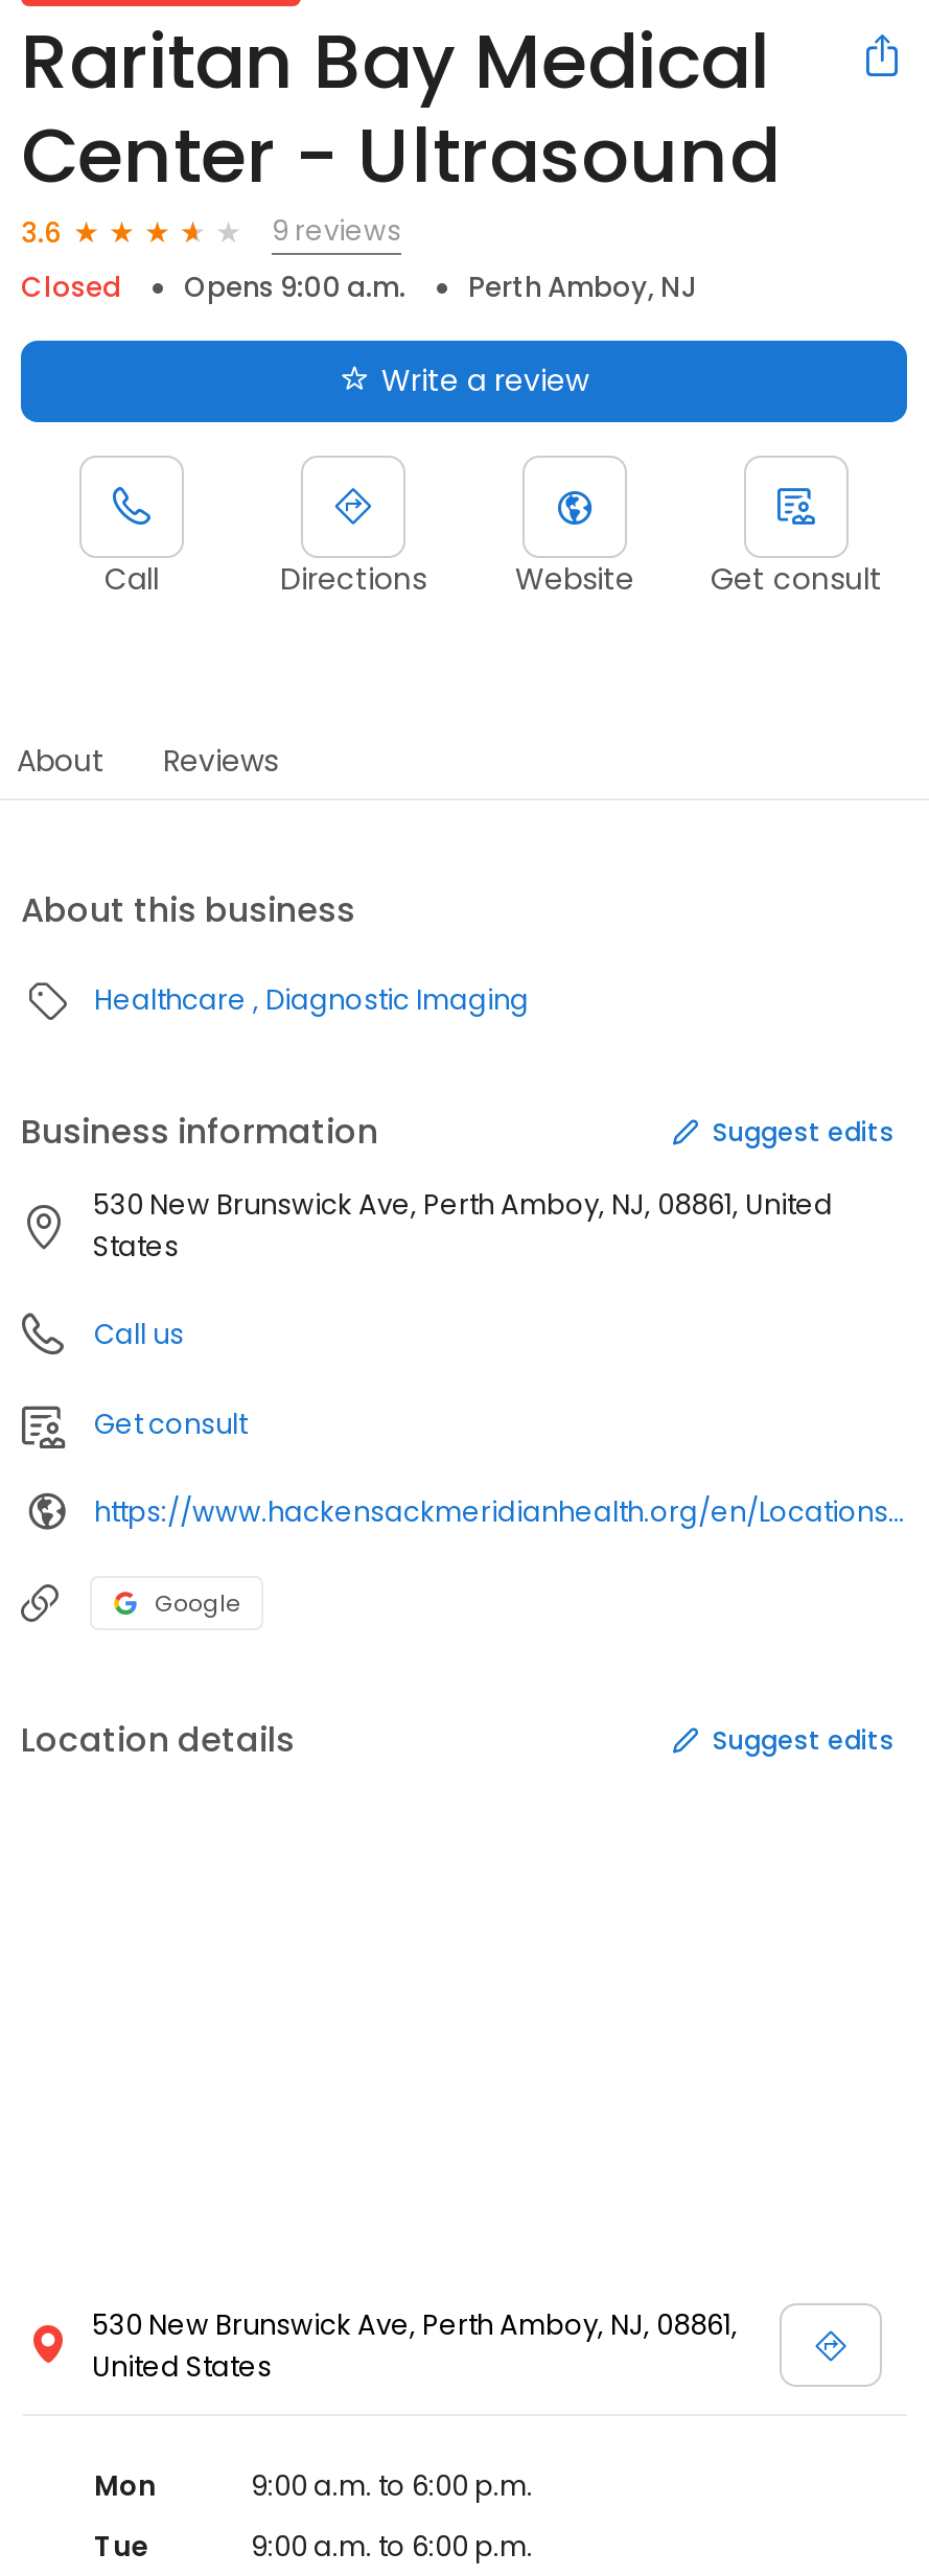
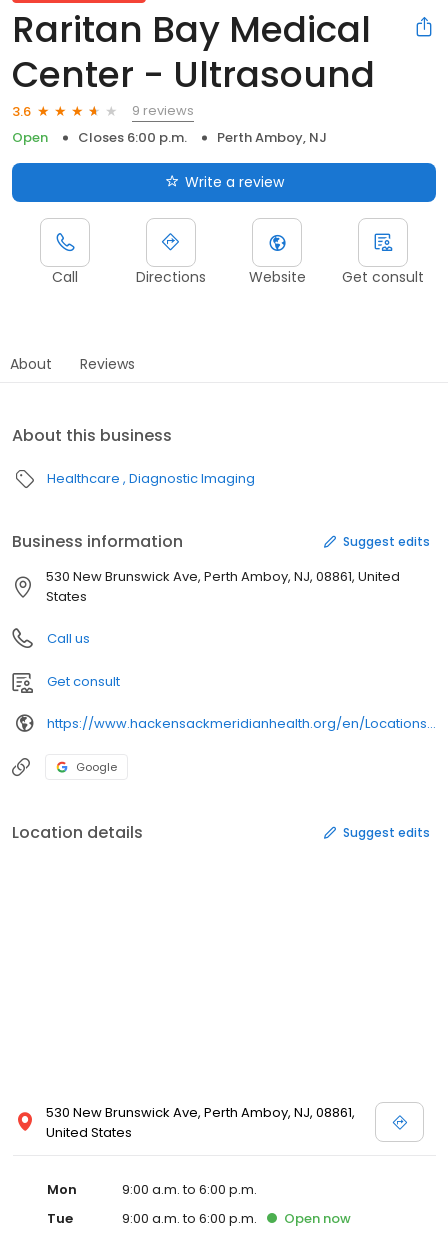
- Closed
- Opens 9:00 a.m.
+ Open
+ Closes 6:00 p.m.

+ Open now
